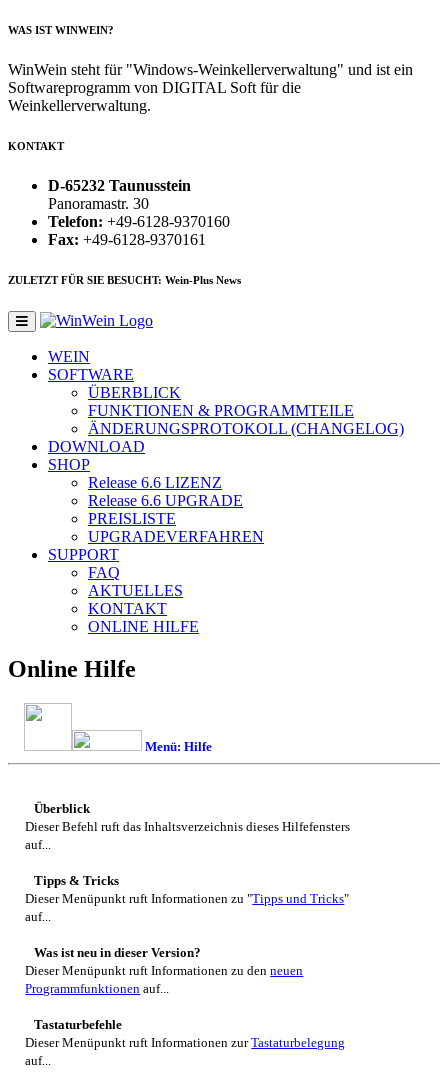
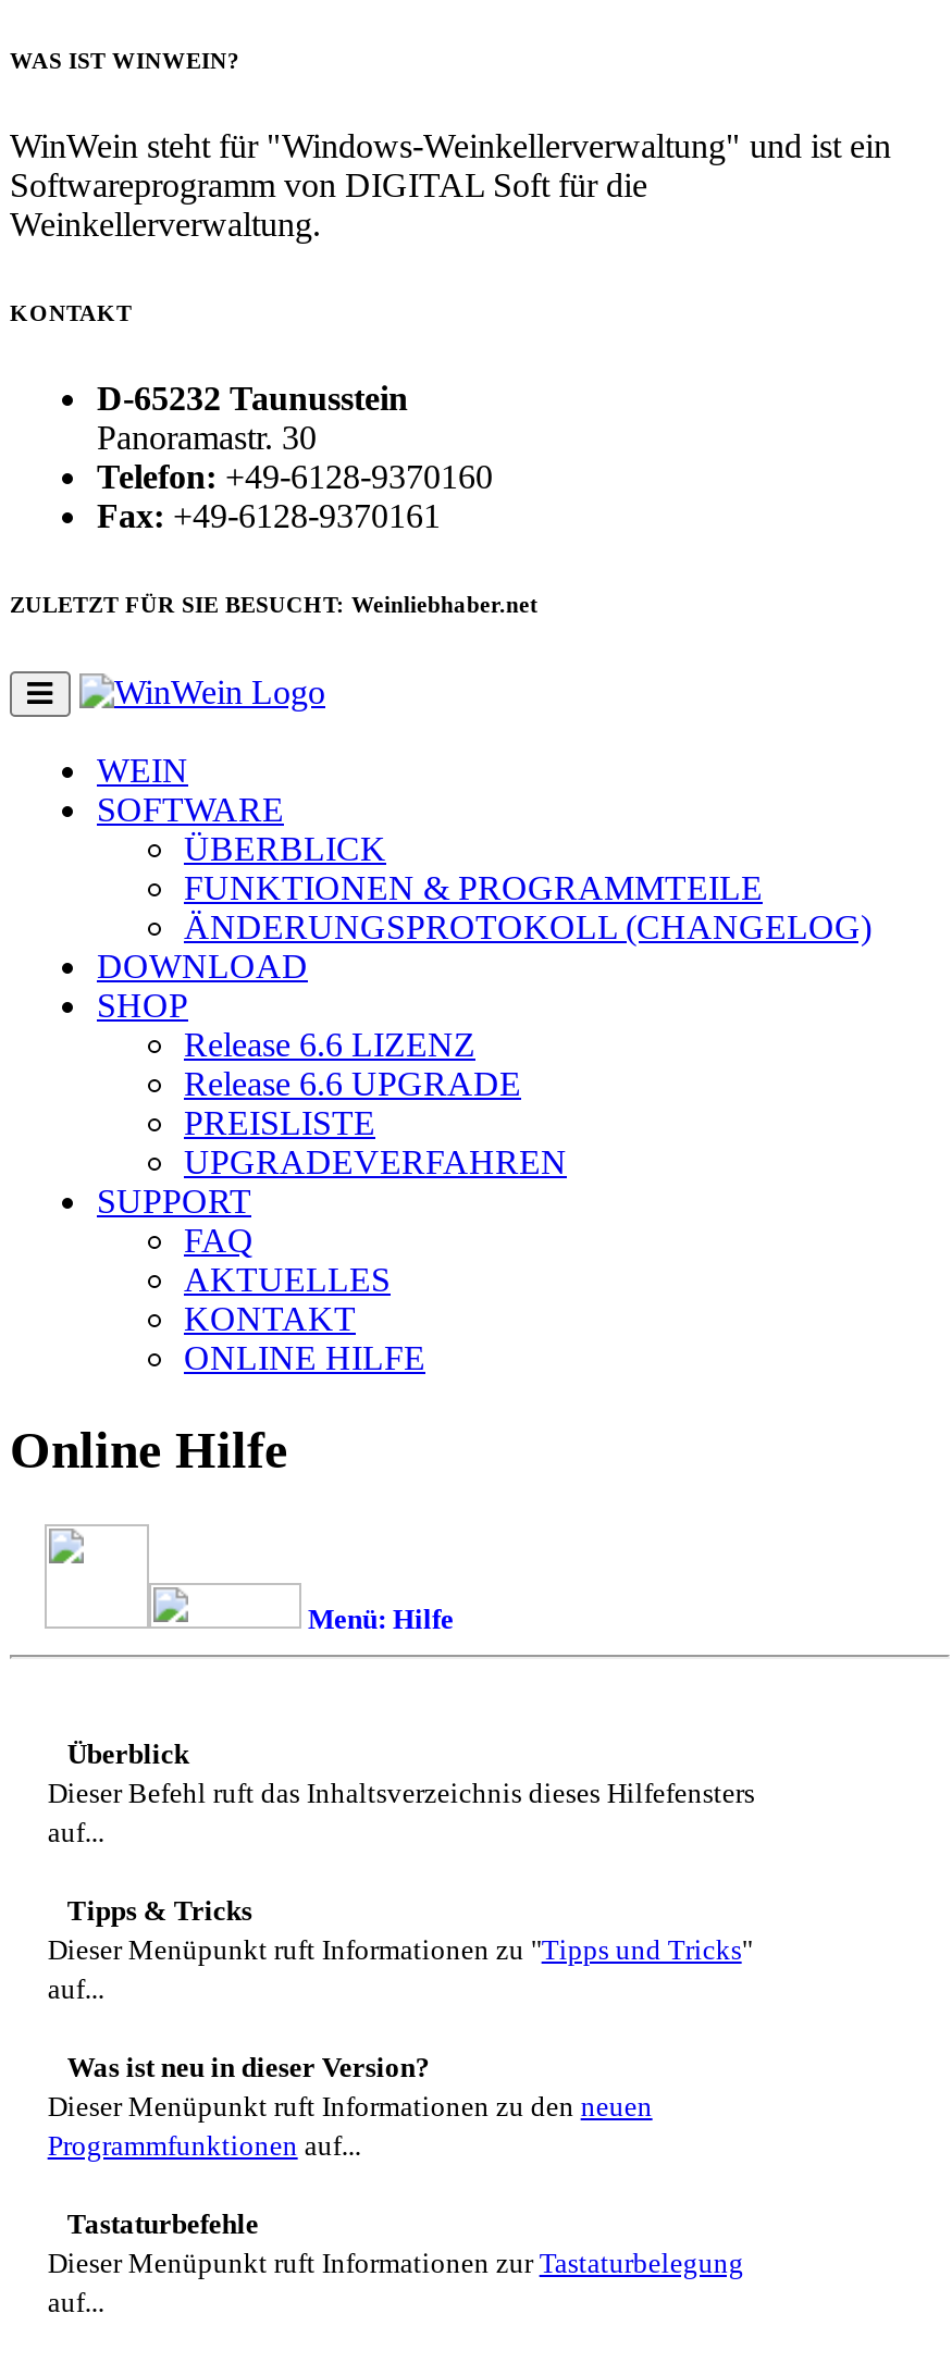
- ZULETZT FÜR SIE BESUCHT: Wein-Plus News
+ ZULETZT FÜR SIE BESUCHT: Weinliebhaber.net
